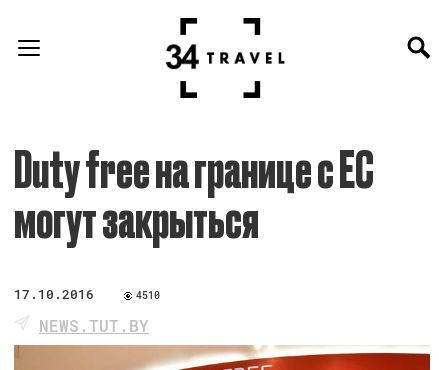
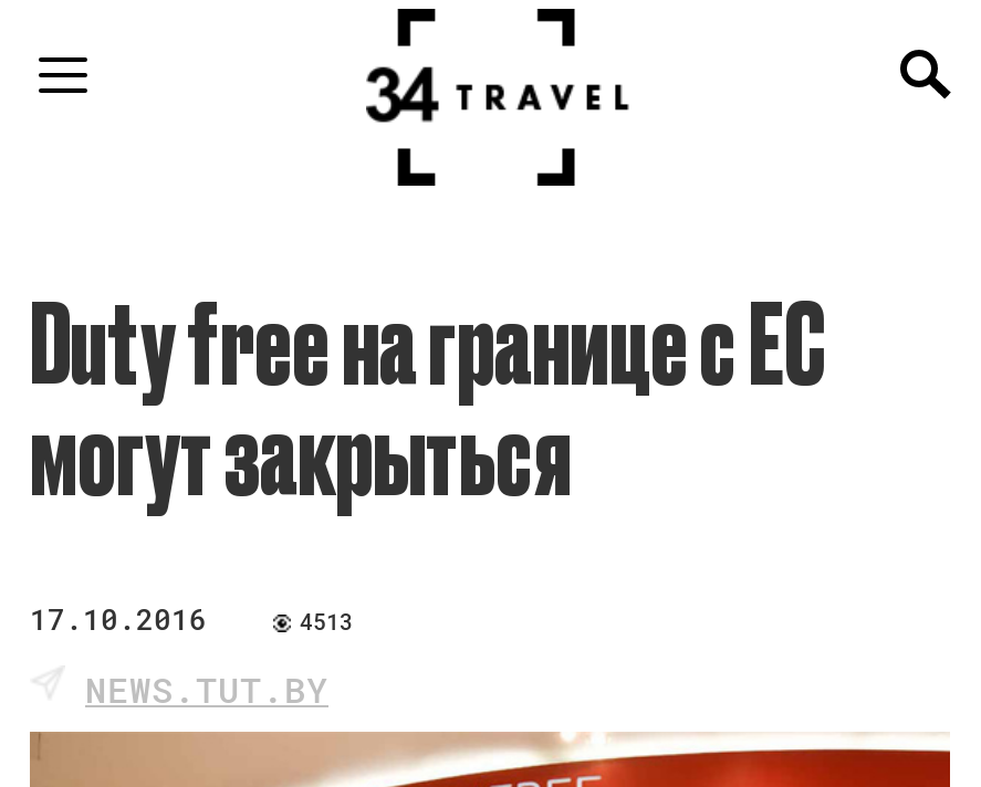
- 4510
+ 4513
